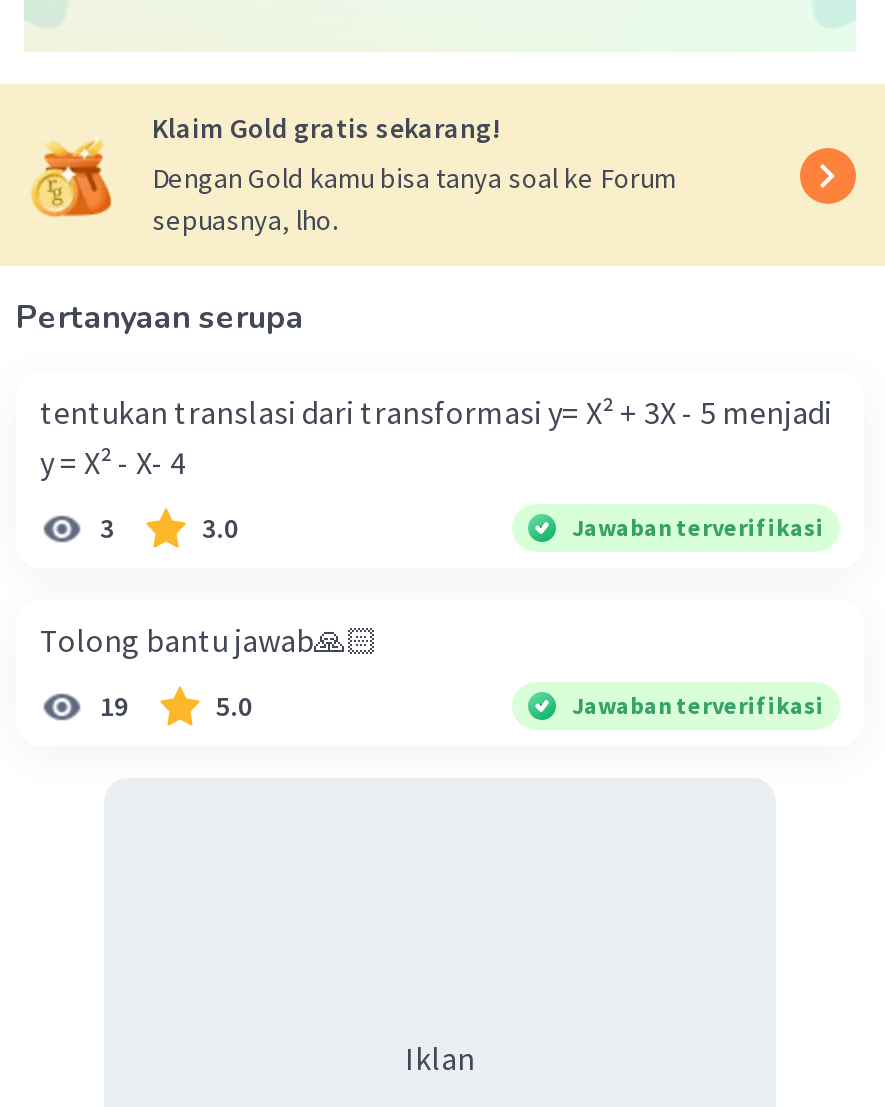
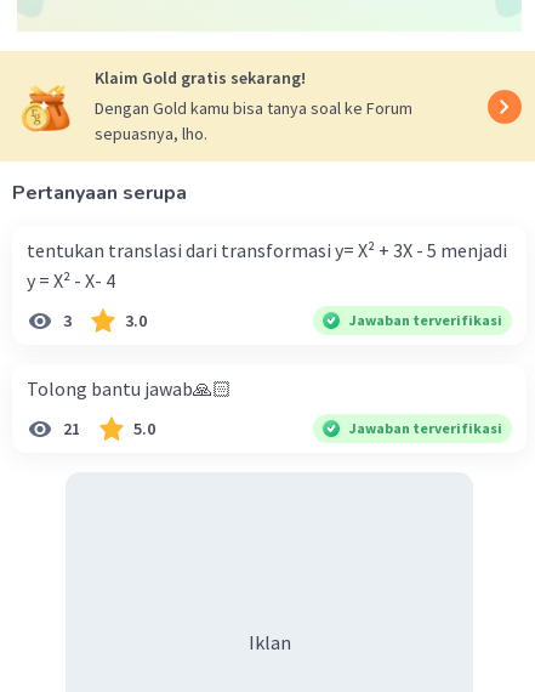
- 19
+ 21
